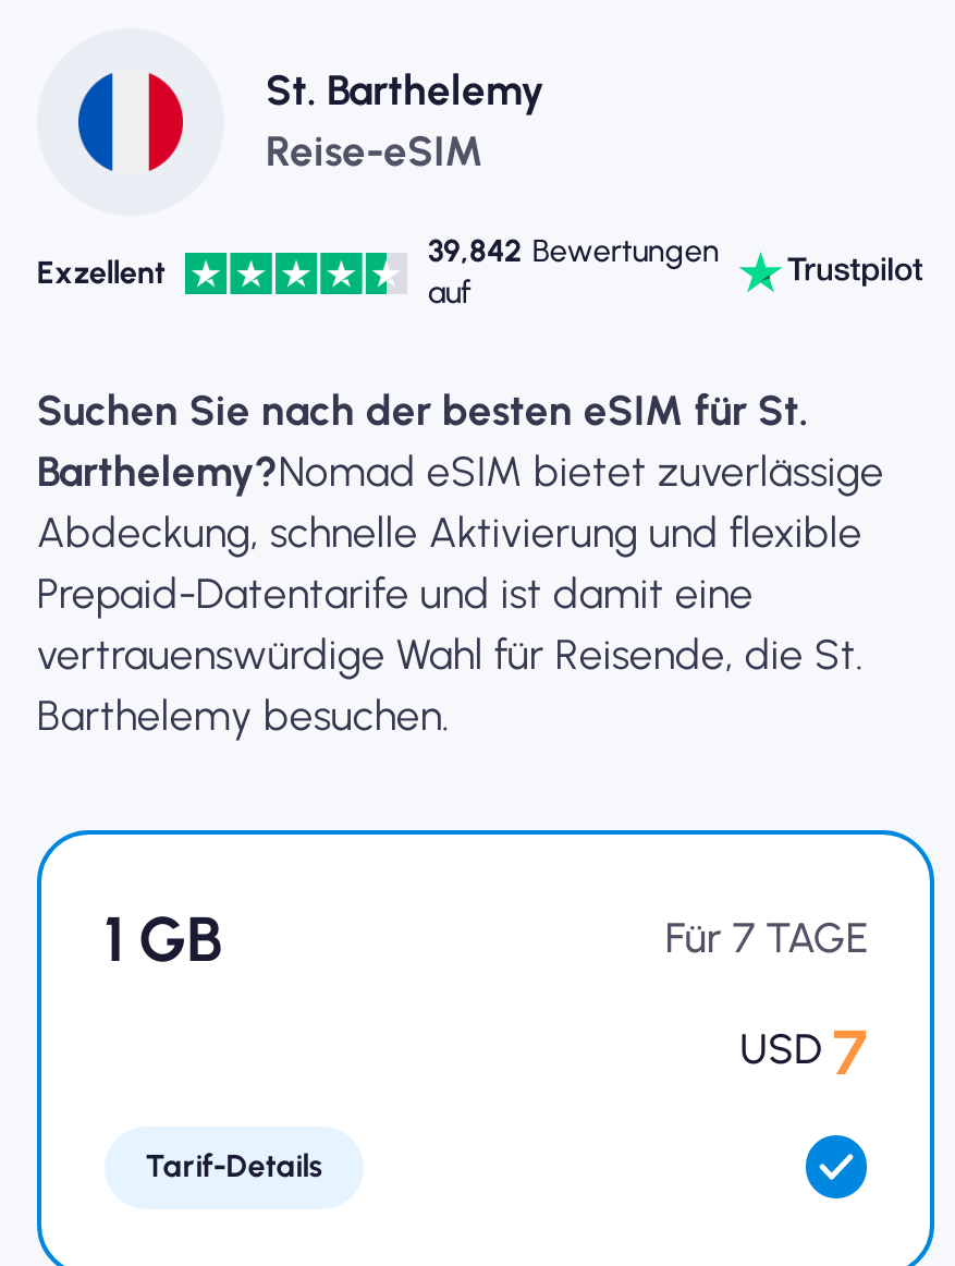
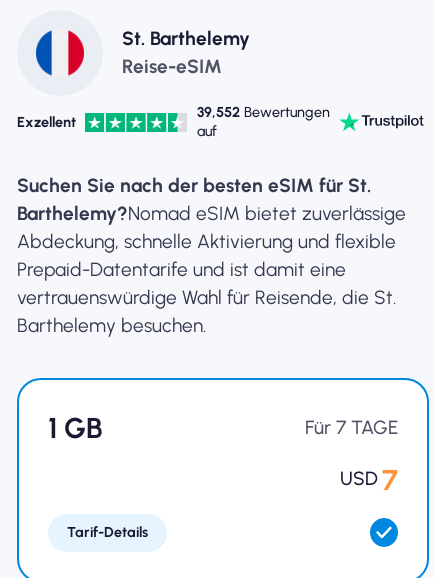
- 39,842 Bewertungen
+ 39,552 Bewertungen
